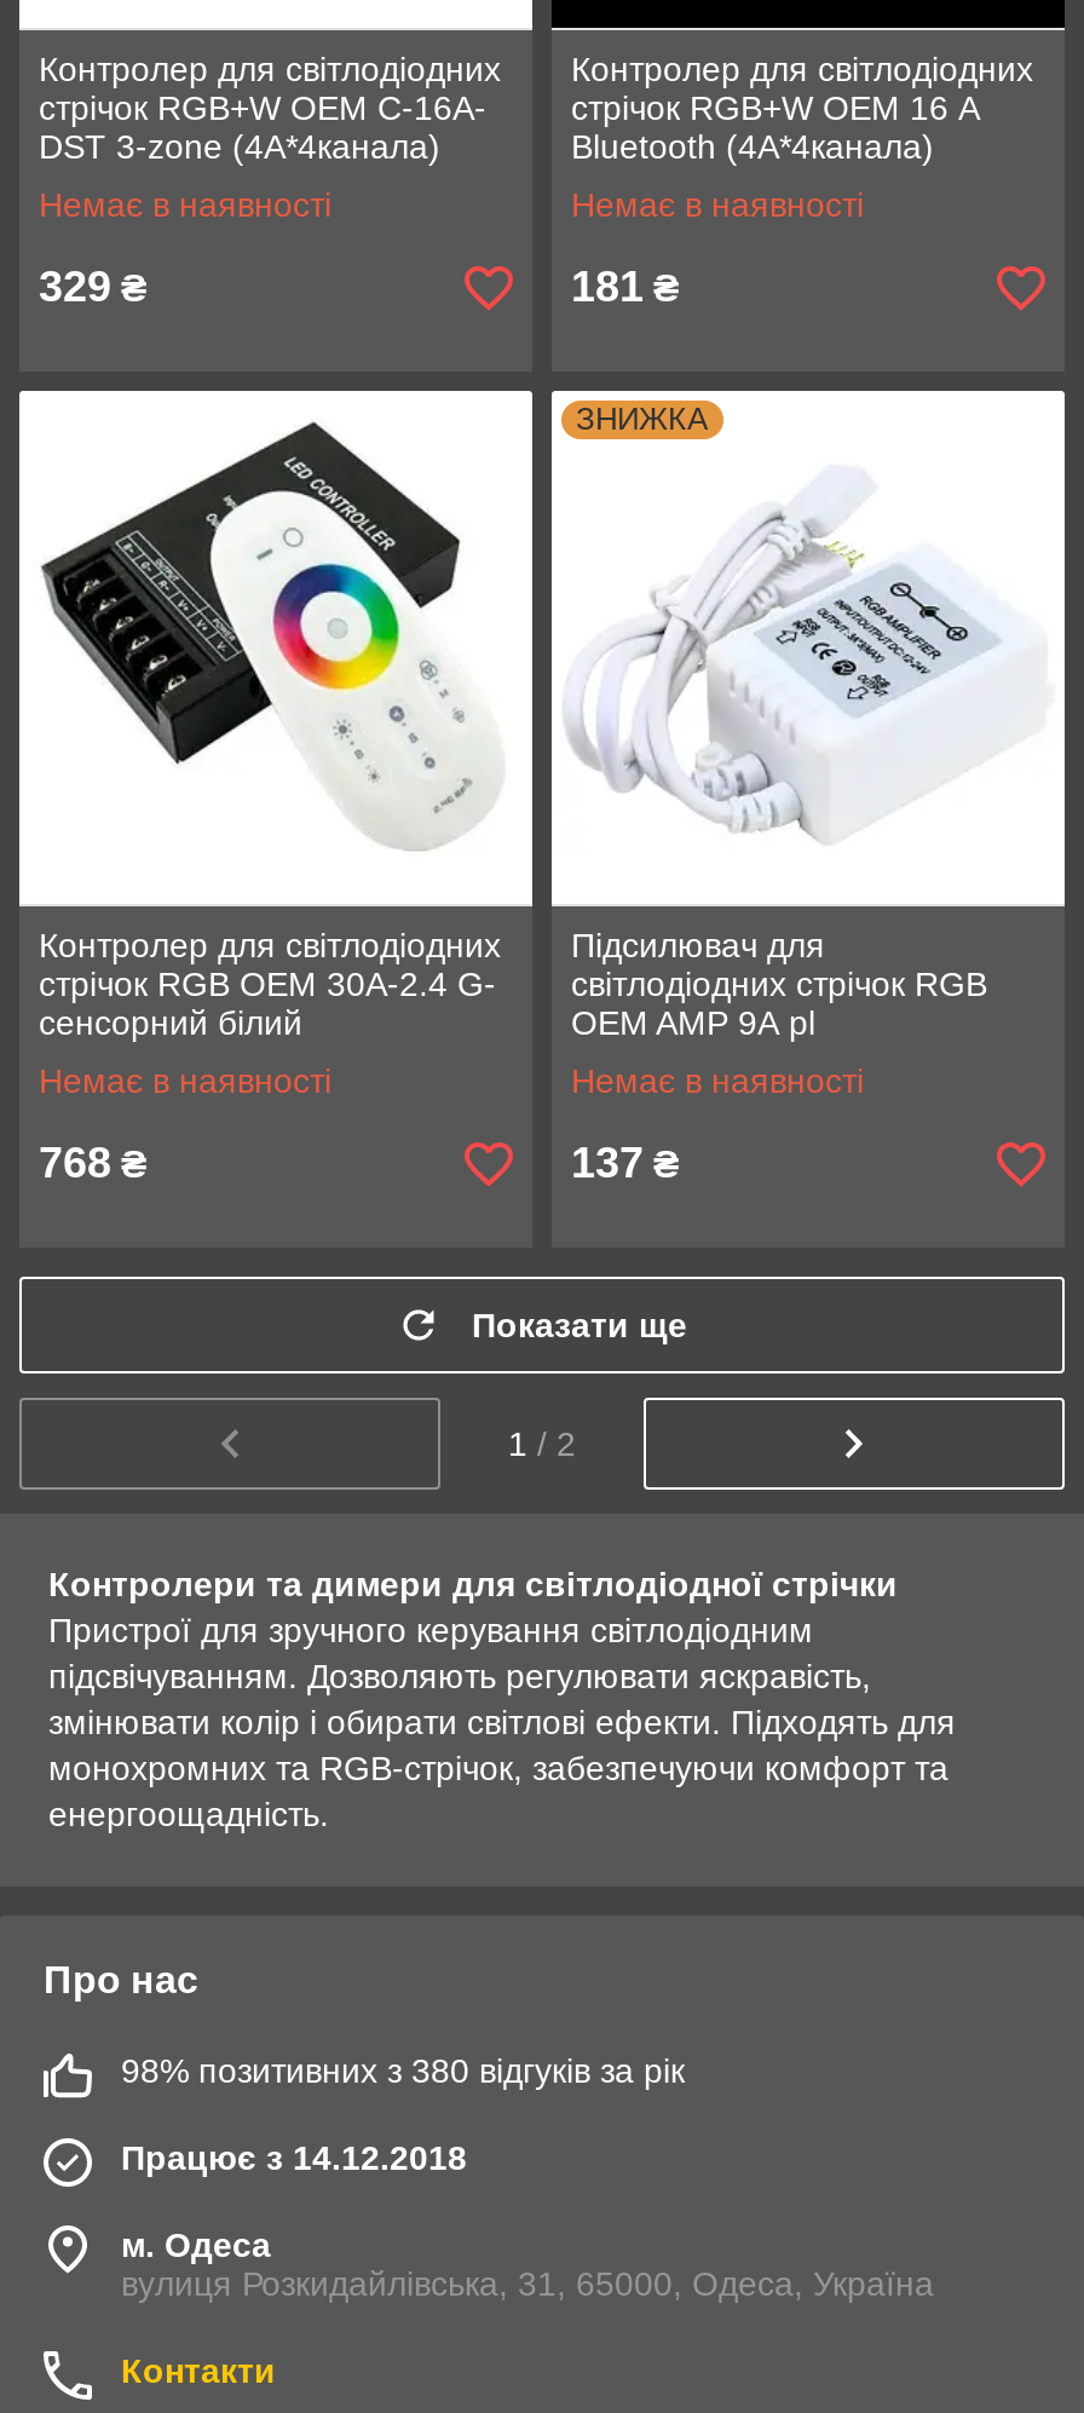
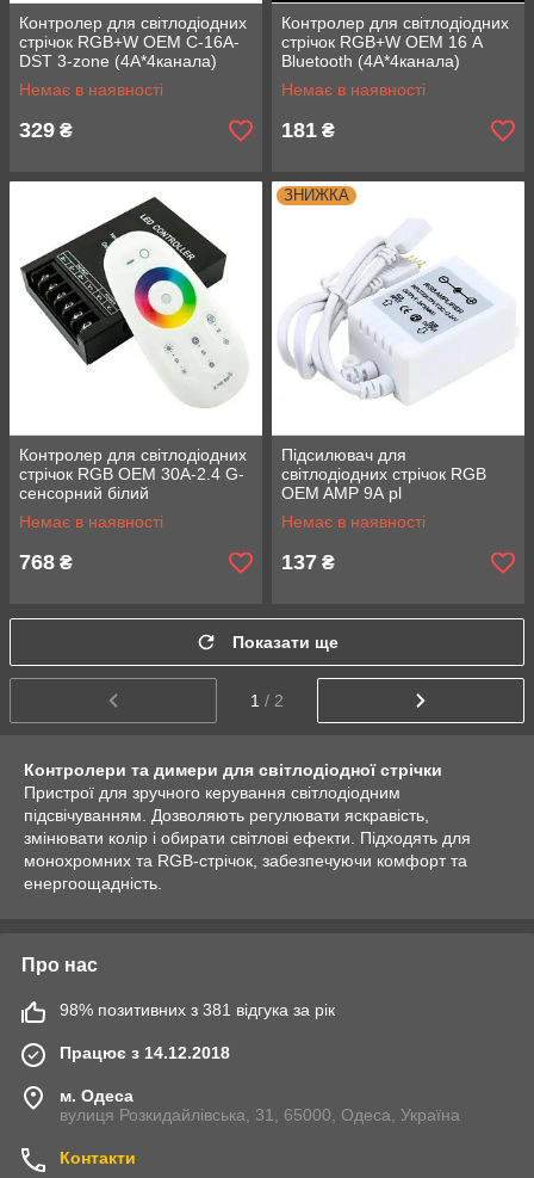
- 98% позитивних з 380 відгуків за рік
+ 98% позитивних з 381 відгука за рік
